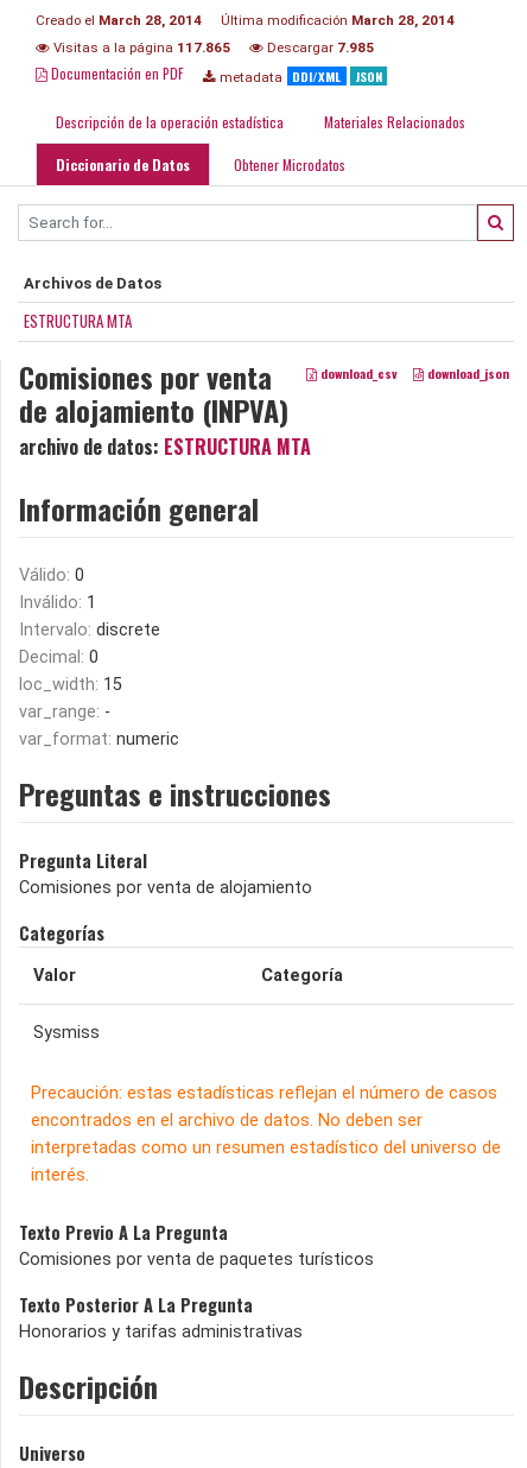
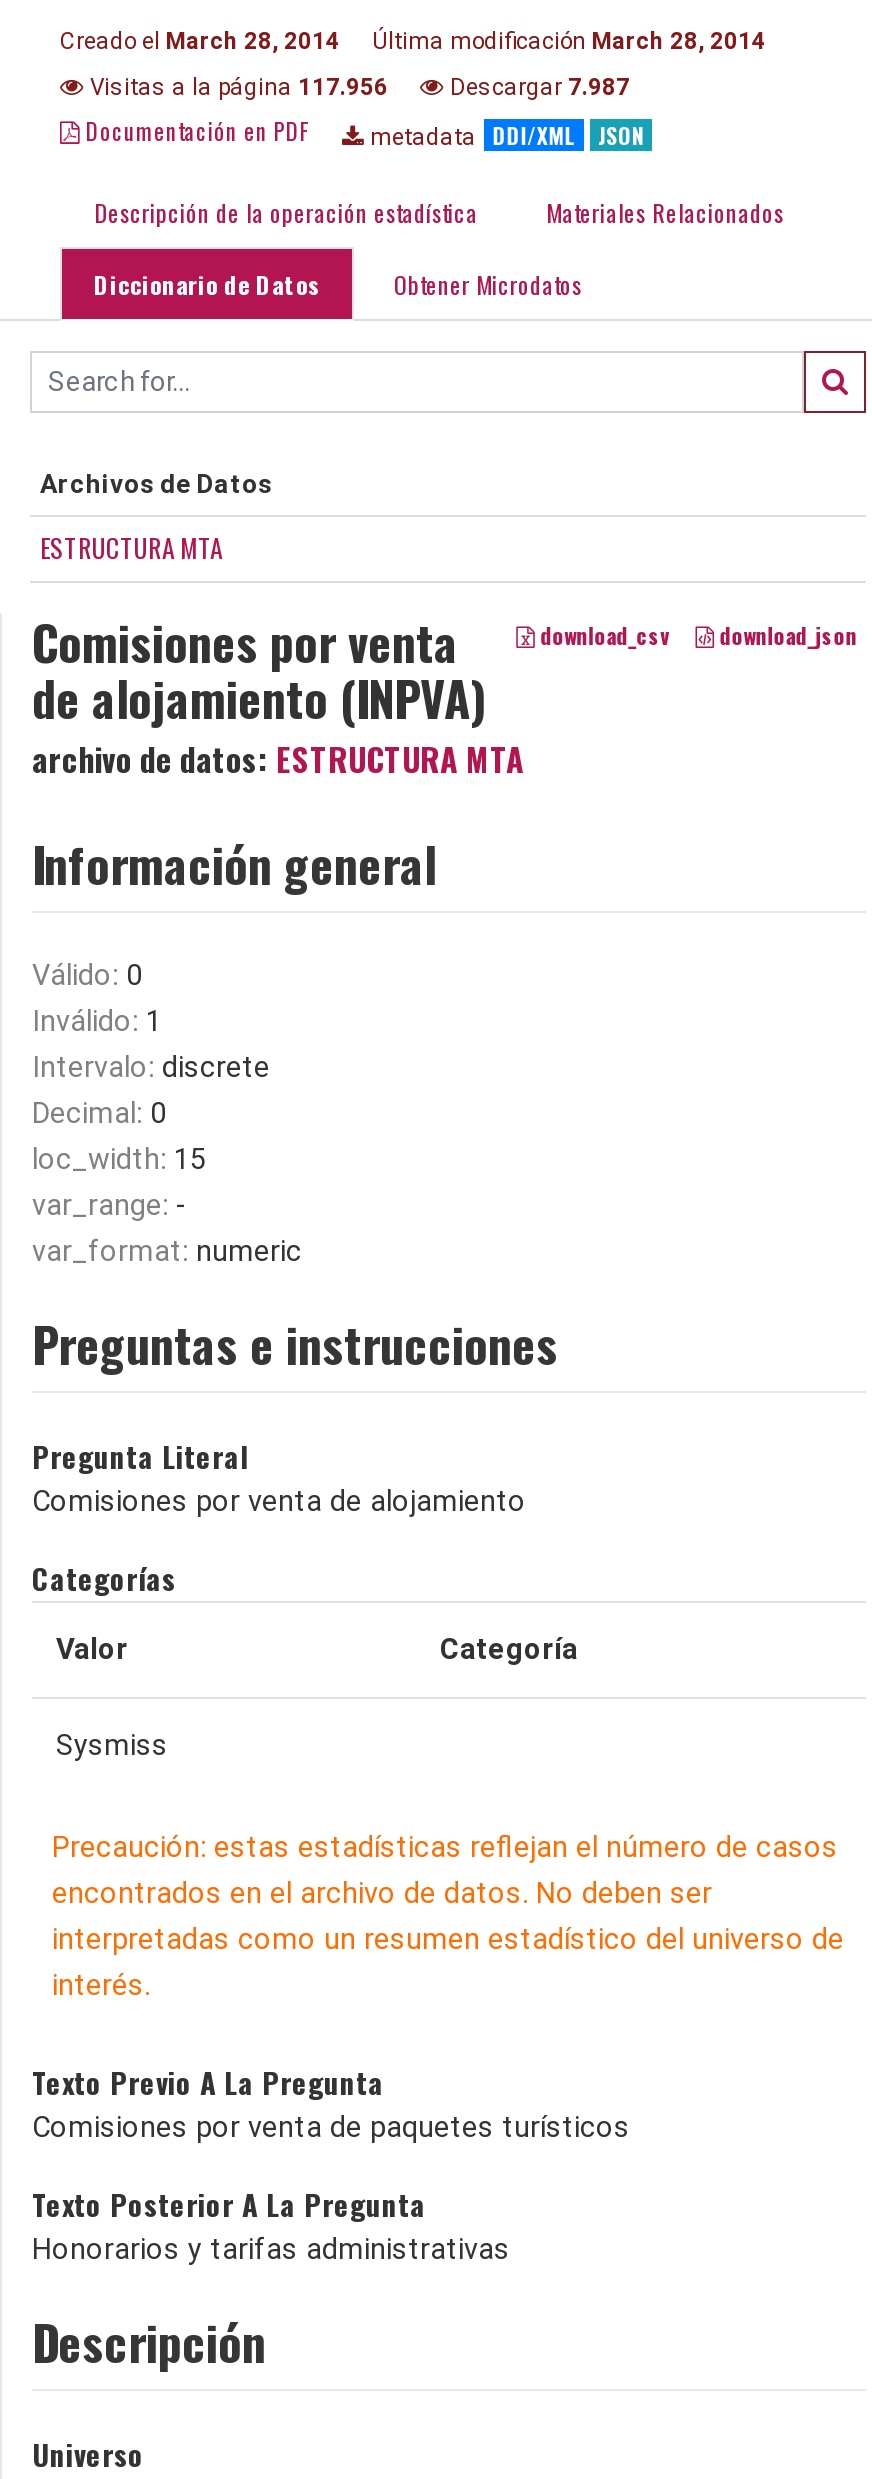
- Visitas a la página 117.865
+ Visitas a la página 117.956

- Descargar 7.985
+ Descargar 7.987
